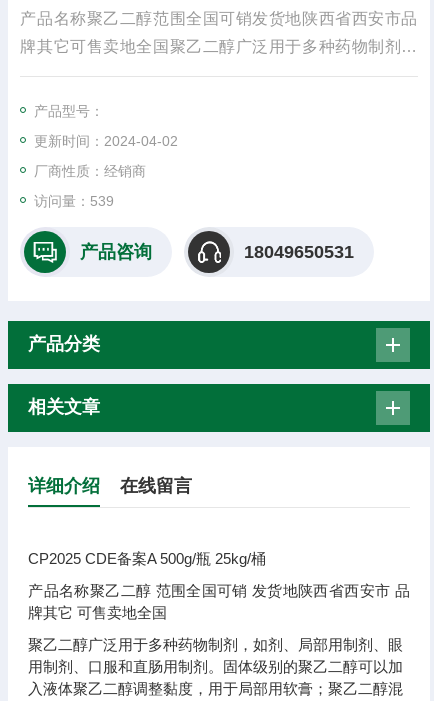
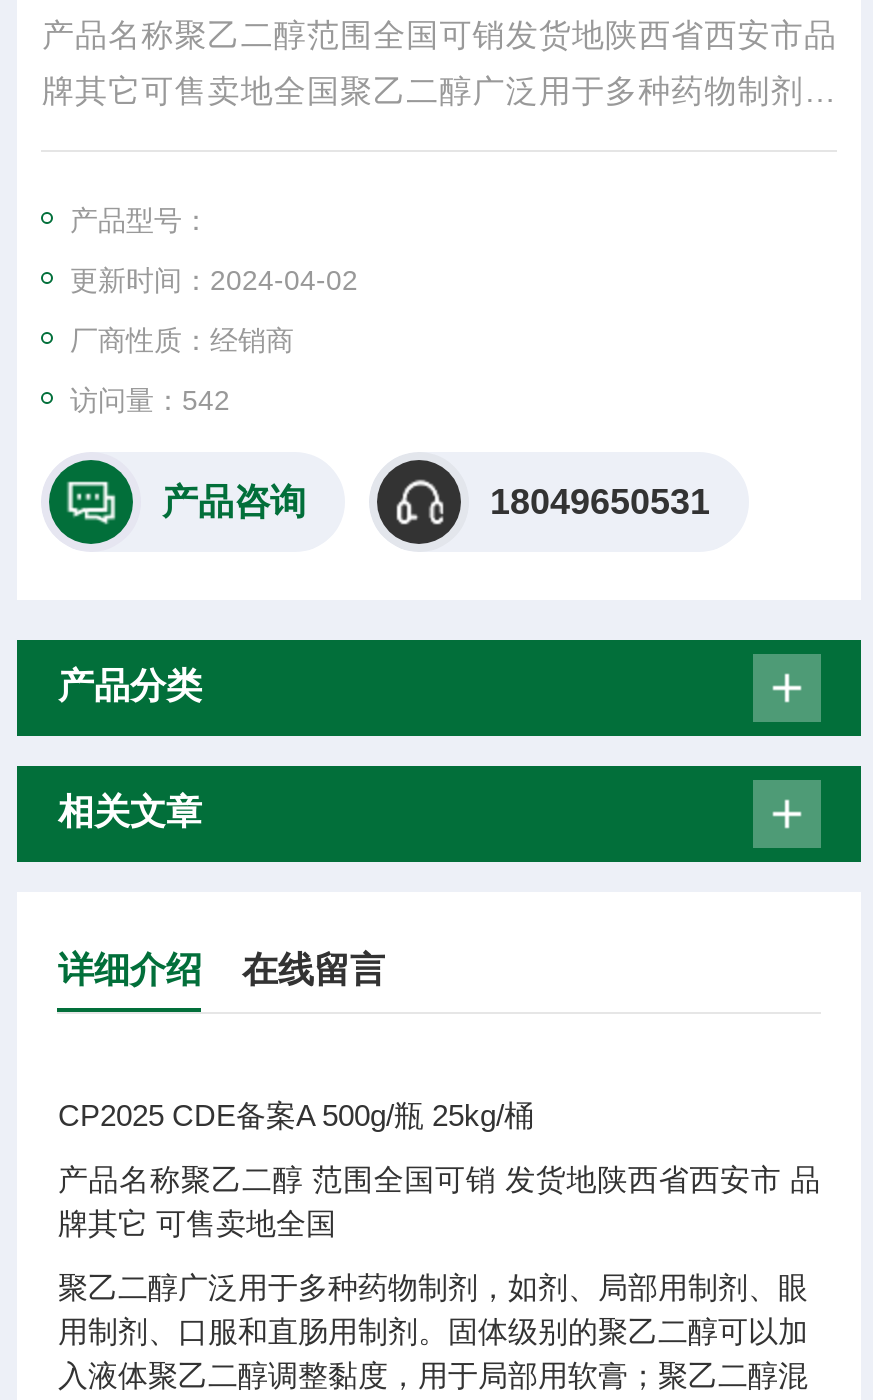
- 访问量：539
+ 访问量：542
